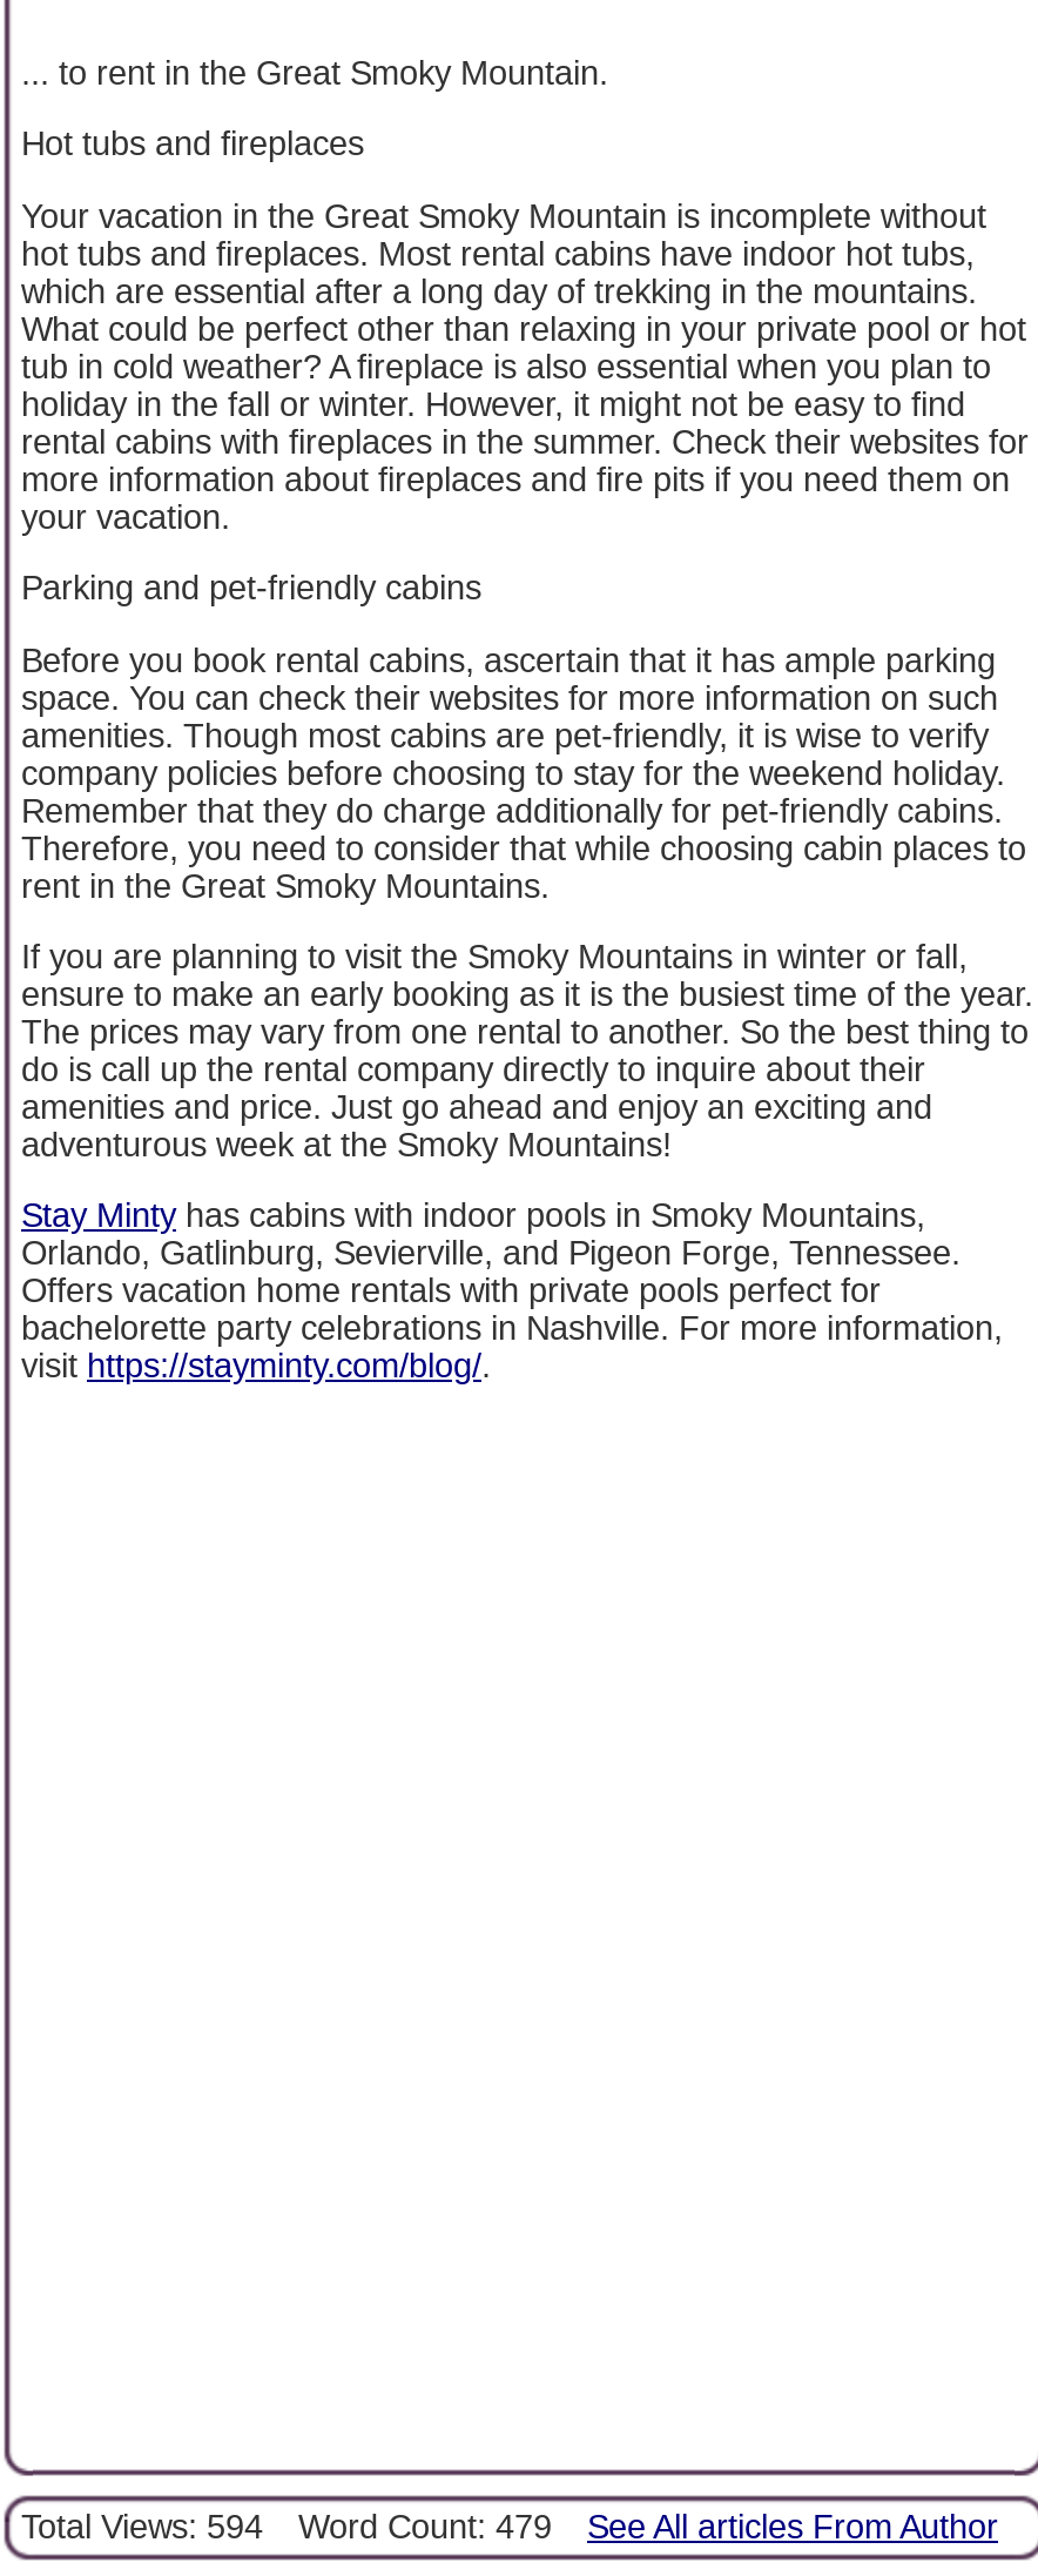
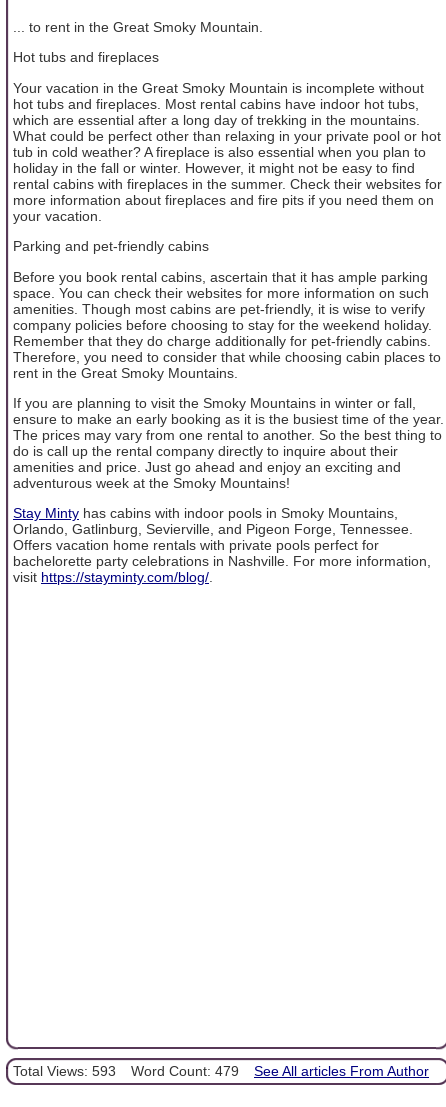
- Total Views: 594 Word Count: 479 See All articles From Author
+ Total Views: 593 Word Count: 479 See All articles From Author
